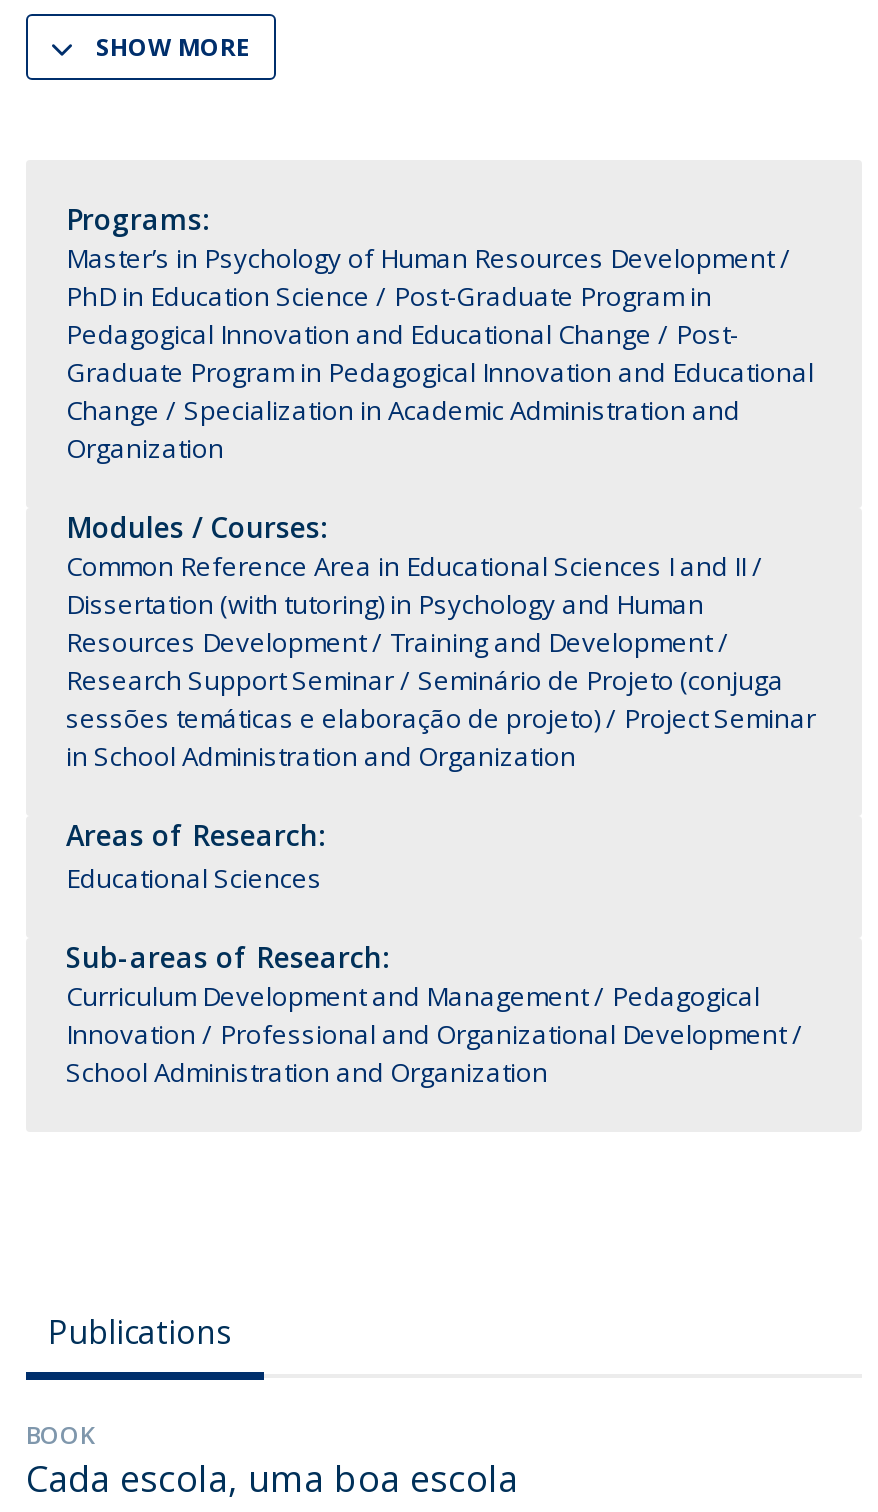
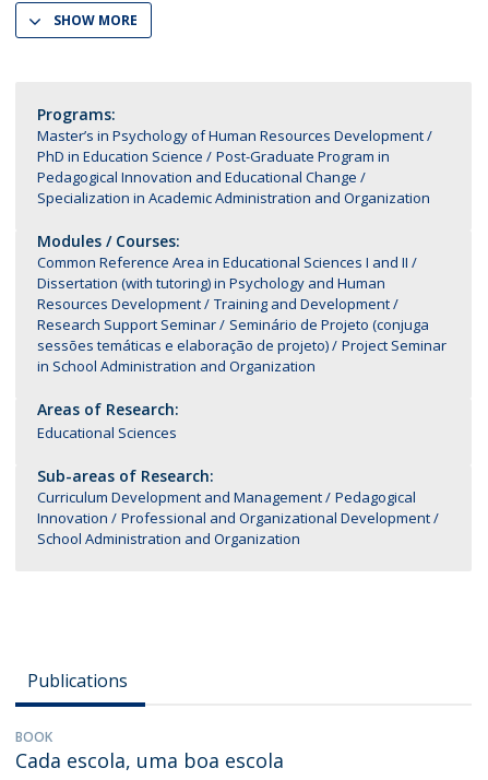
- Post-
- Graduate Program in Pedagogical Innovation and Educational
- Change
- Specialization in Academic Administration and
- Organization
+ Specialization in Academic Administration and Organization
